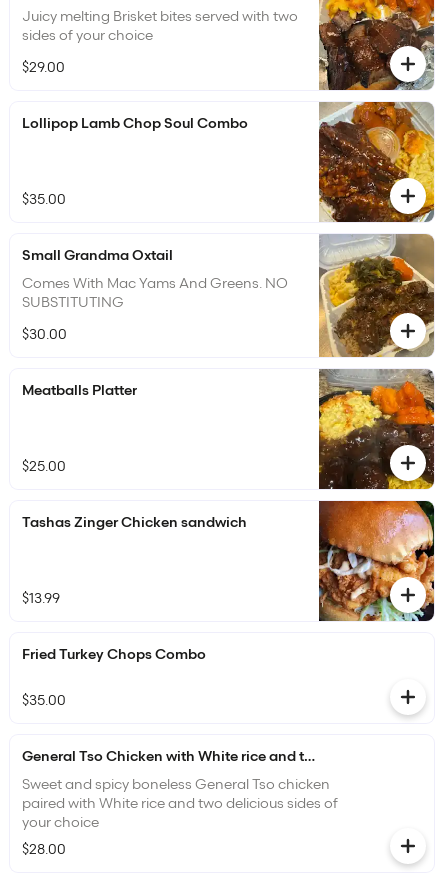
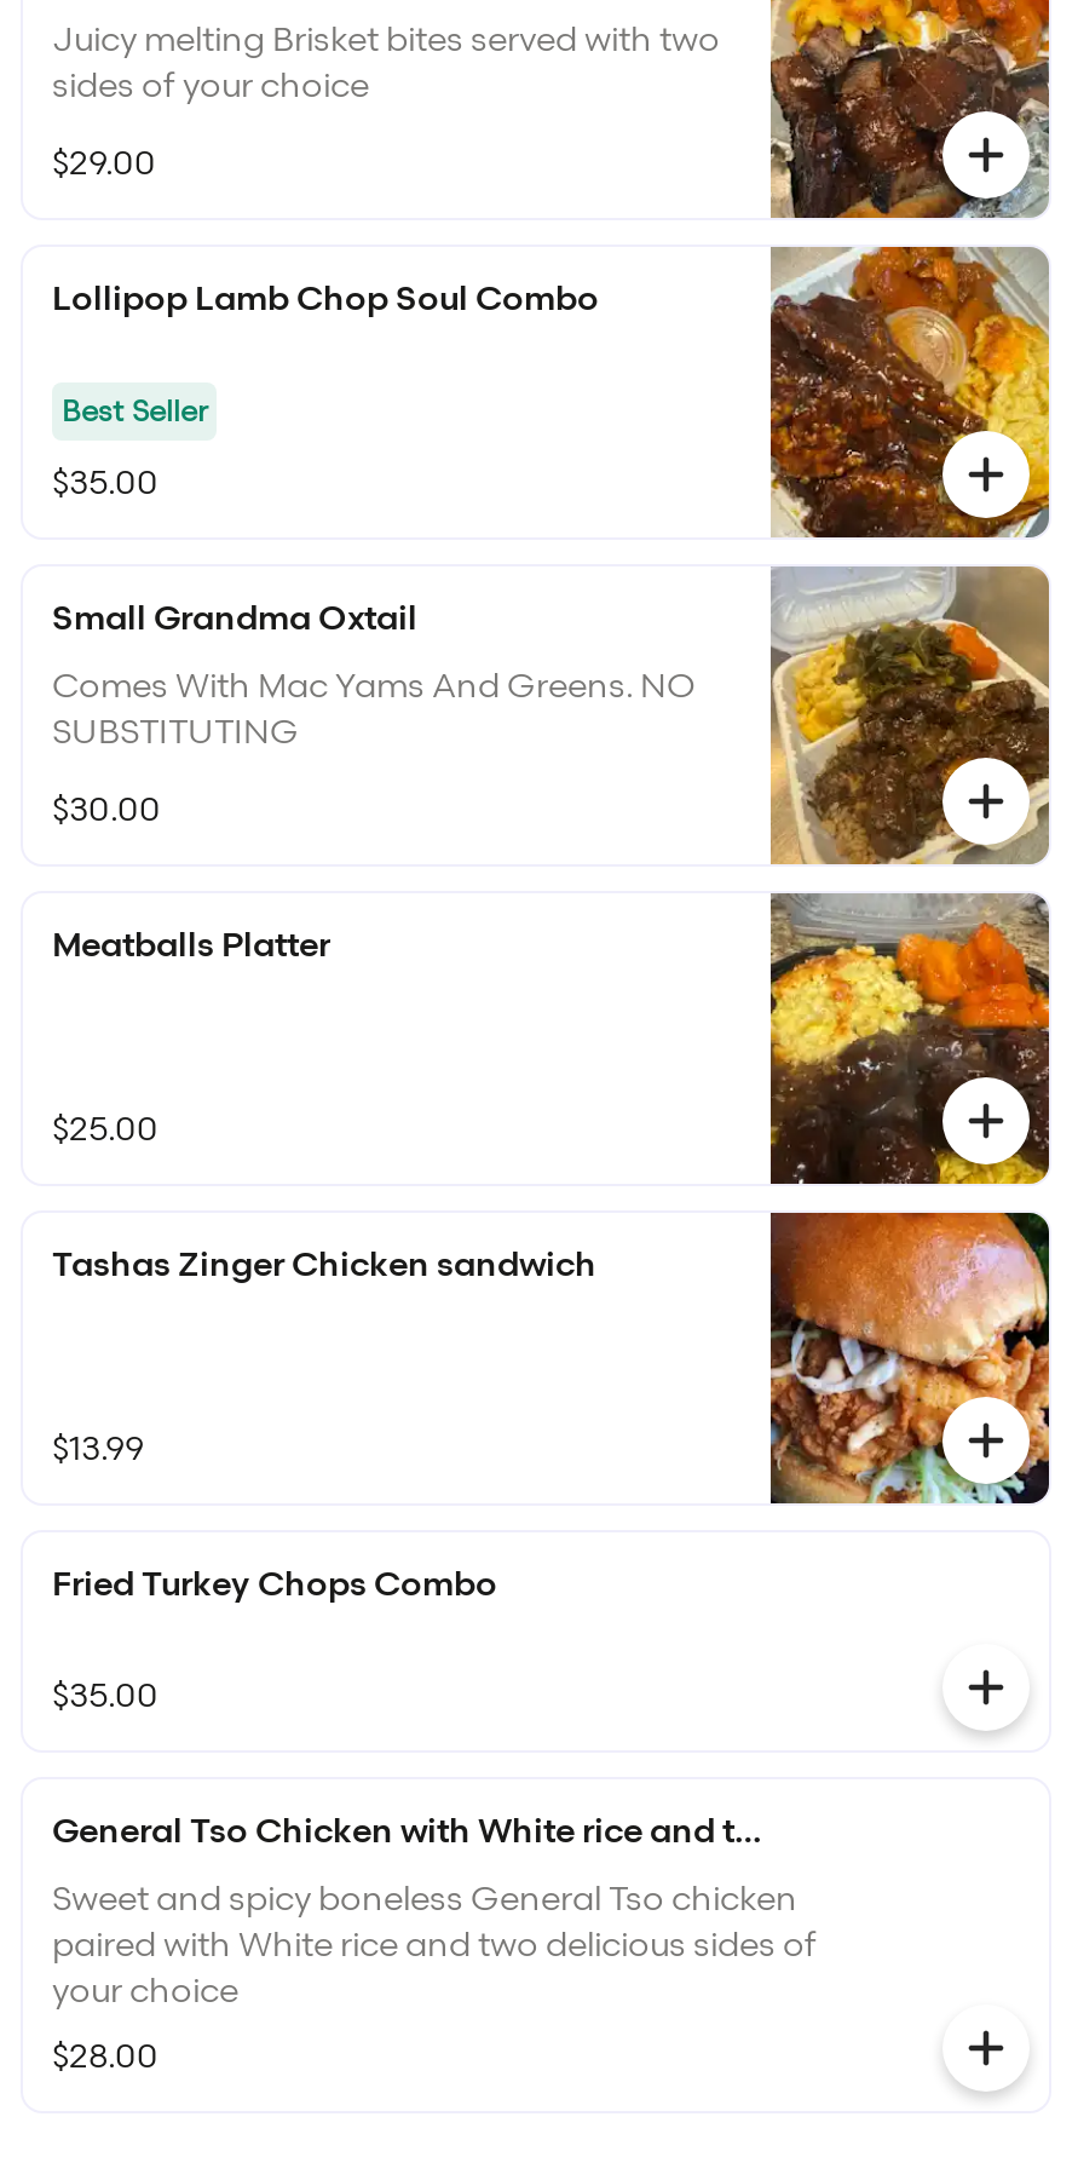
+ Best Seller
